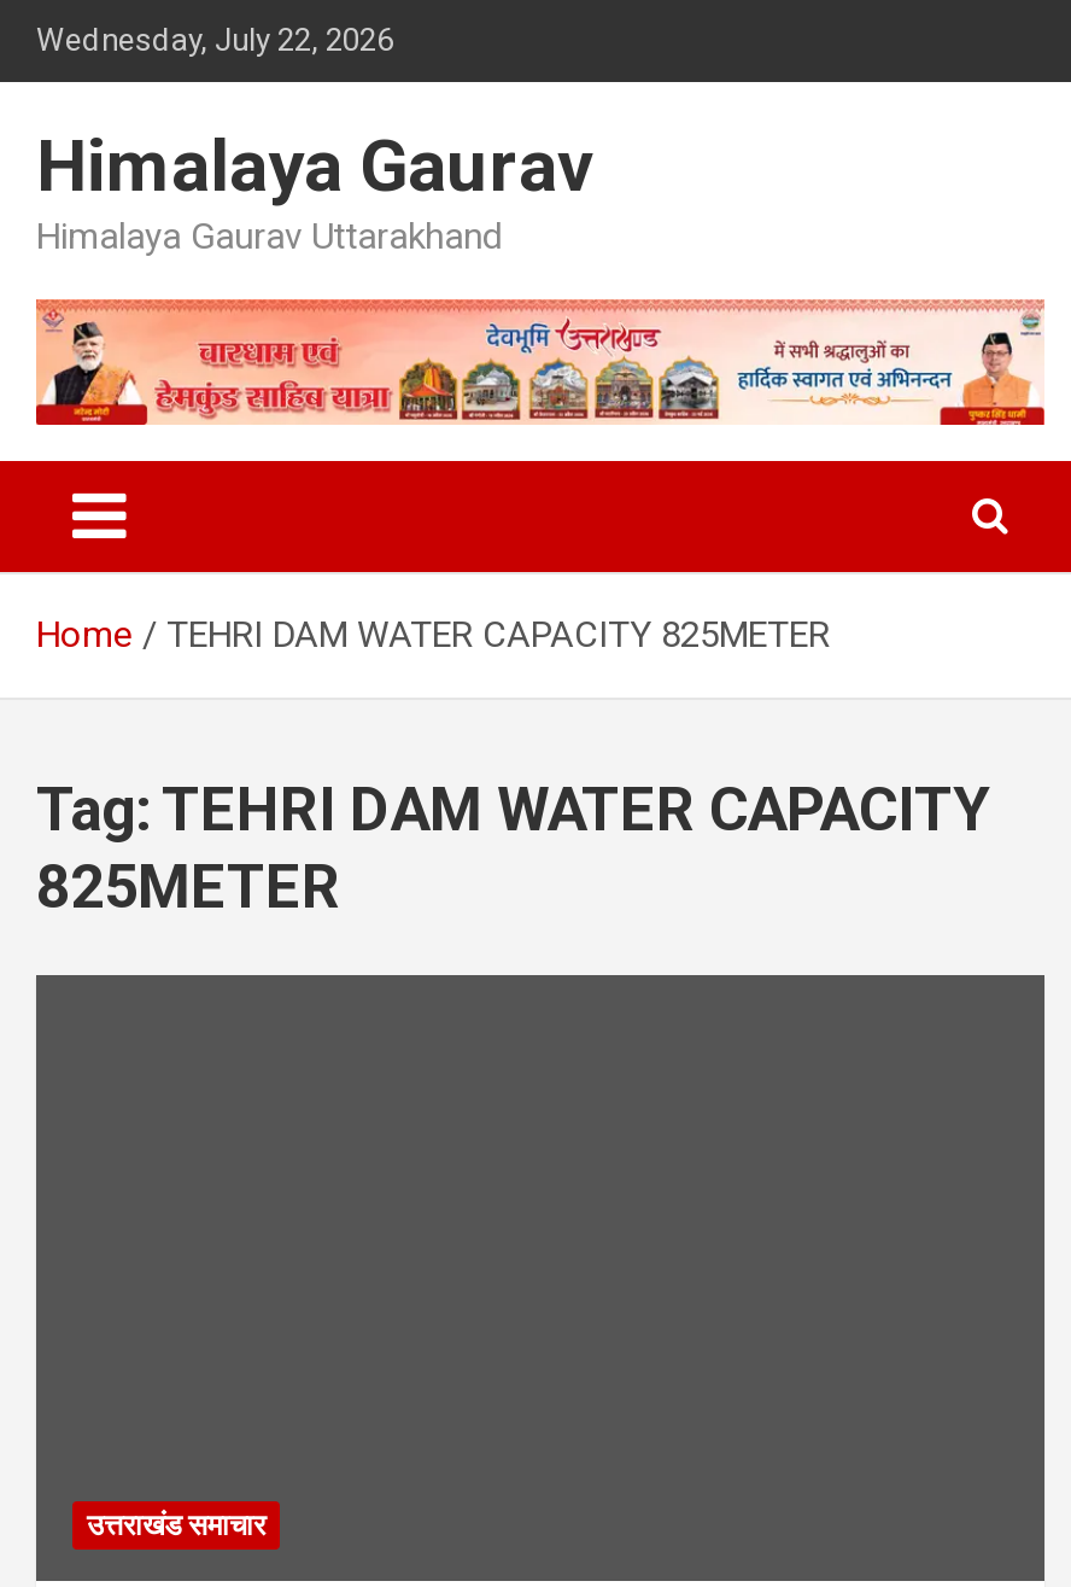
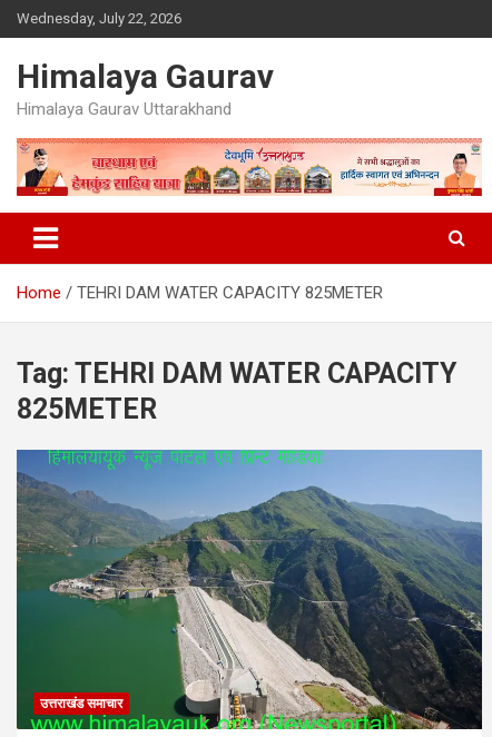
+ [image]
